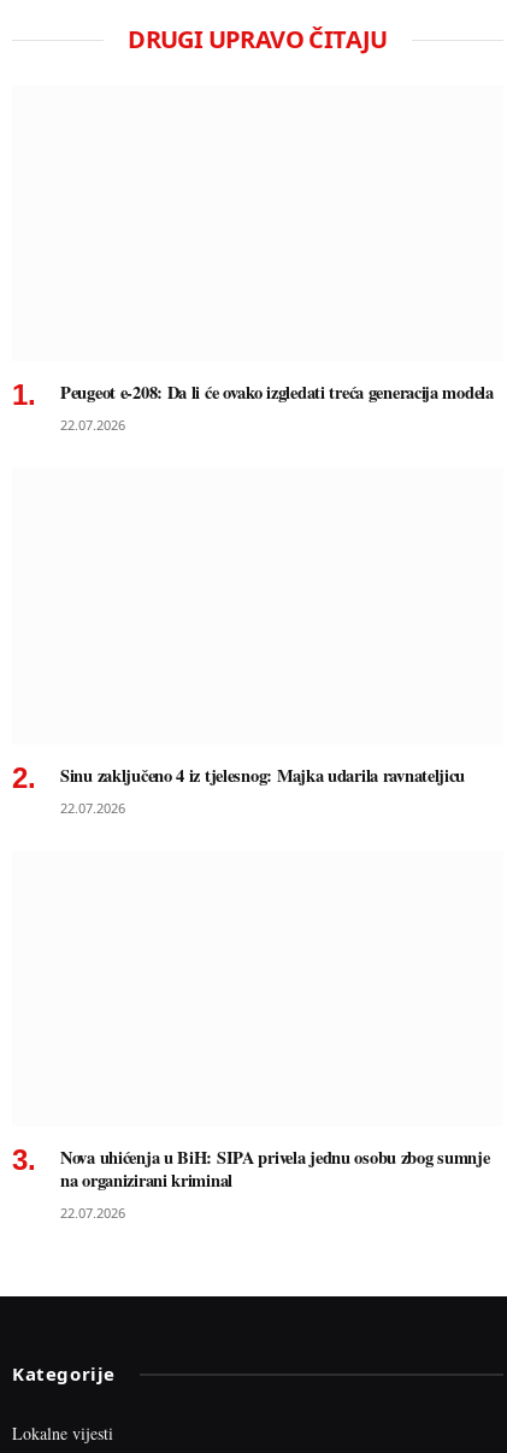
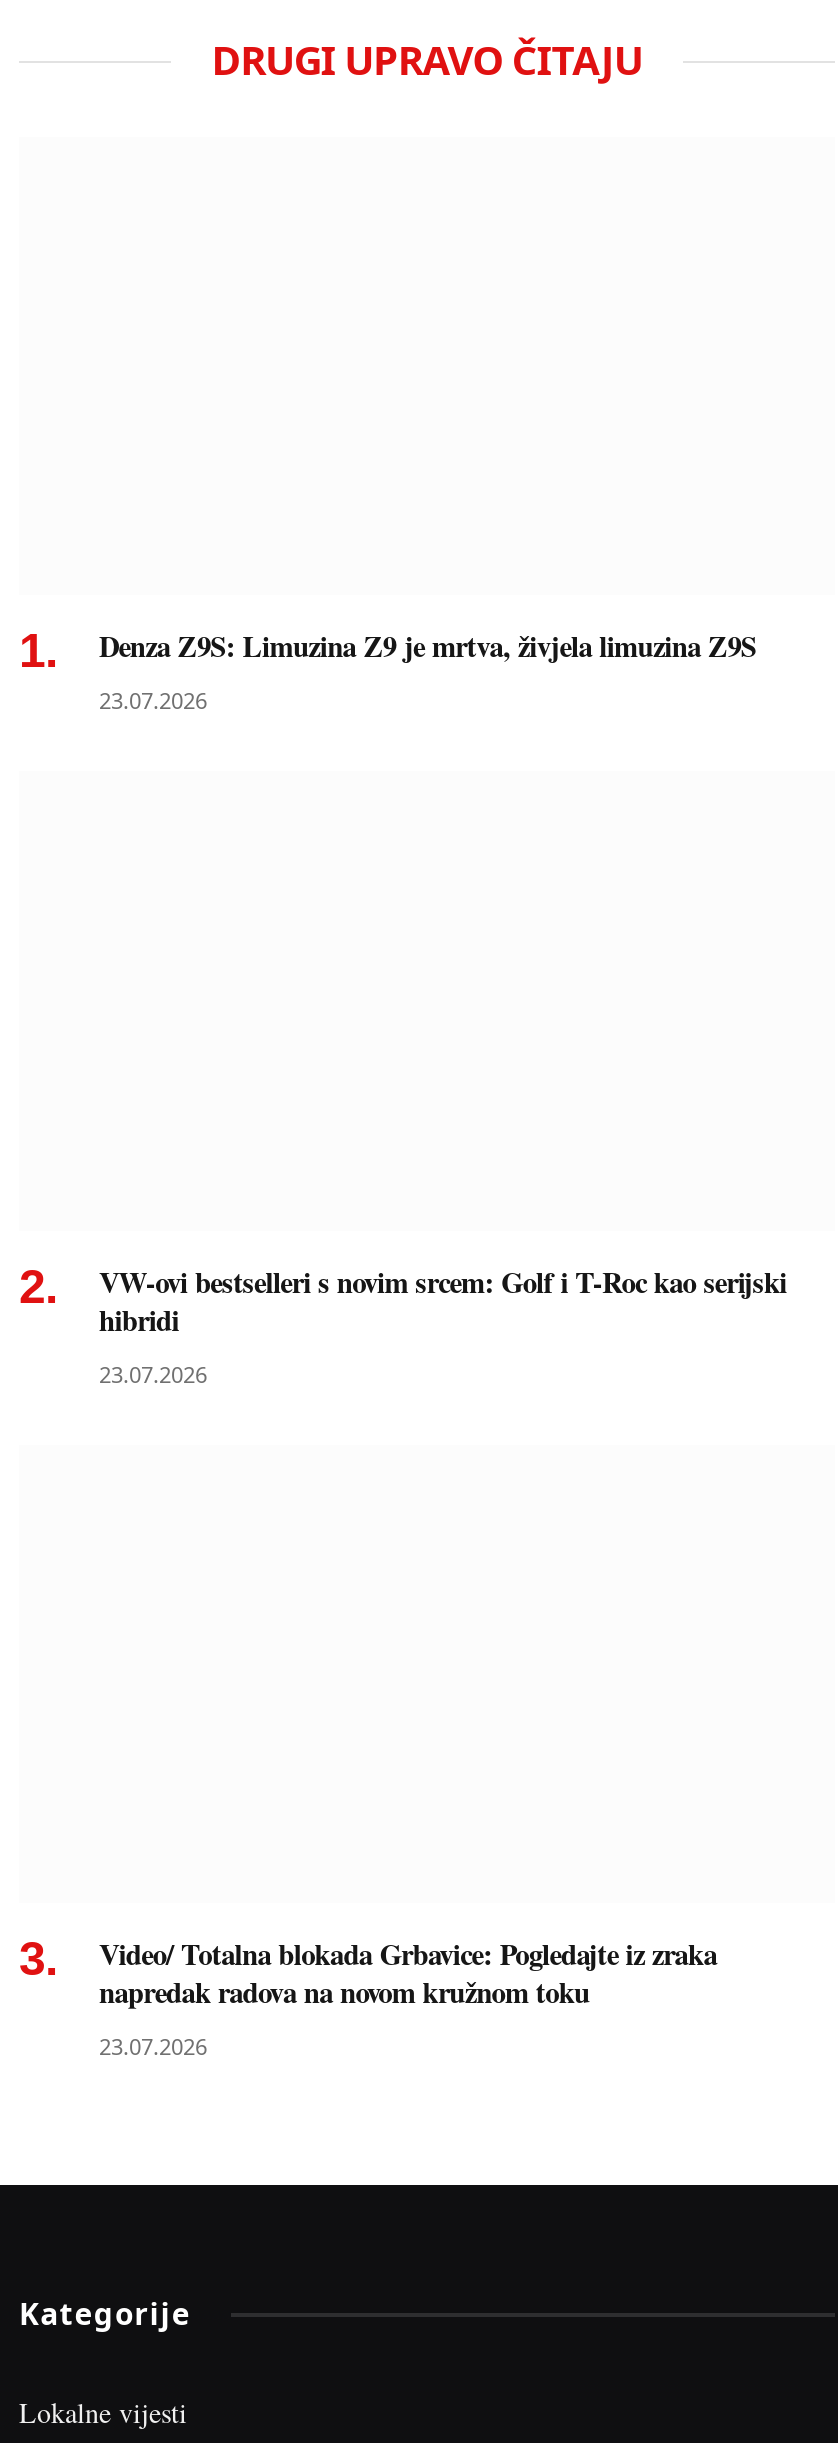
- Peugeot e-208: Da li će ovako izgledati treća generacija modela
- 22.07.2026
+ Denza Z9S: Limuzina Z9 je mrtva, živjela limuzina Z9S
+ 23.07.2026

- Sinu zaključeno 4 iz tjelesnog: Majka udarila ravnateljicu
- 22.07.2026
+ VW-ovi bestselleri s novim srcem: Golf i T-Roc kao serijski
+ hibridi
+ 23.07.2026

- Nova uhićenja u BiH: SIPA privela jednu osobu zbog sumnje
- na organizirani kriminal
- 22.07.2026
+ Video/ Totalna blokada Grbavice: Pogledajte iz zraka
+ napredak radova na novom kružnom toku
+ 23.07.2026
